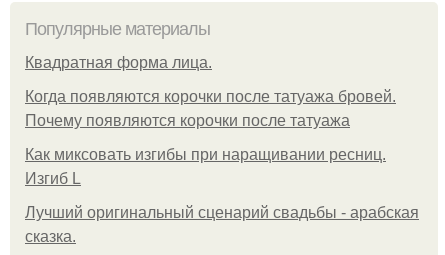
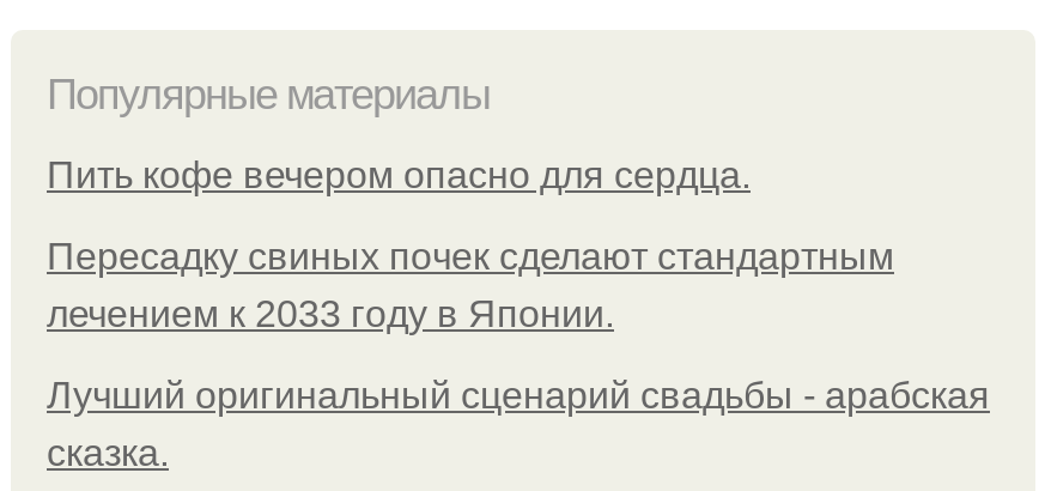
- Квадратная форма лица.
- Когда появляются корочки после татуажа бровей.
- Почему появляются корочки после татуажа
- Как миксовать изгибы при наращивании ресниц.
- Изгиб L
+ Пить кофе вечером опасно для сердца.
+ Пересадку свиных почек сделают стандартным
+ лечением к 2033 году в Японии.
